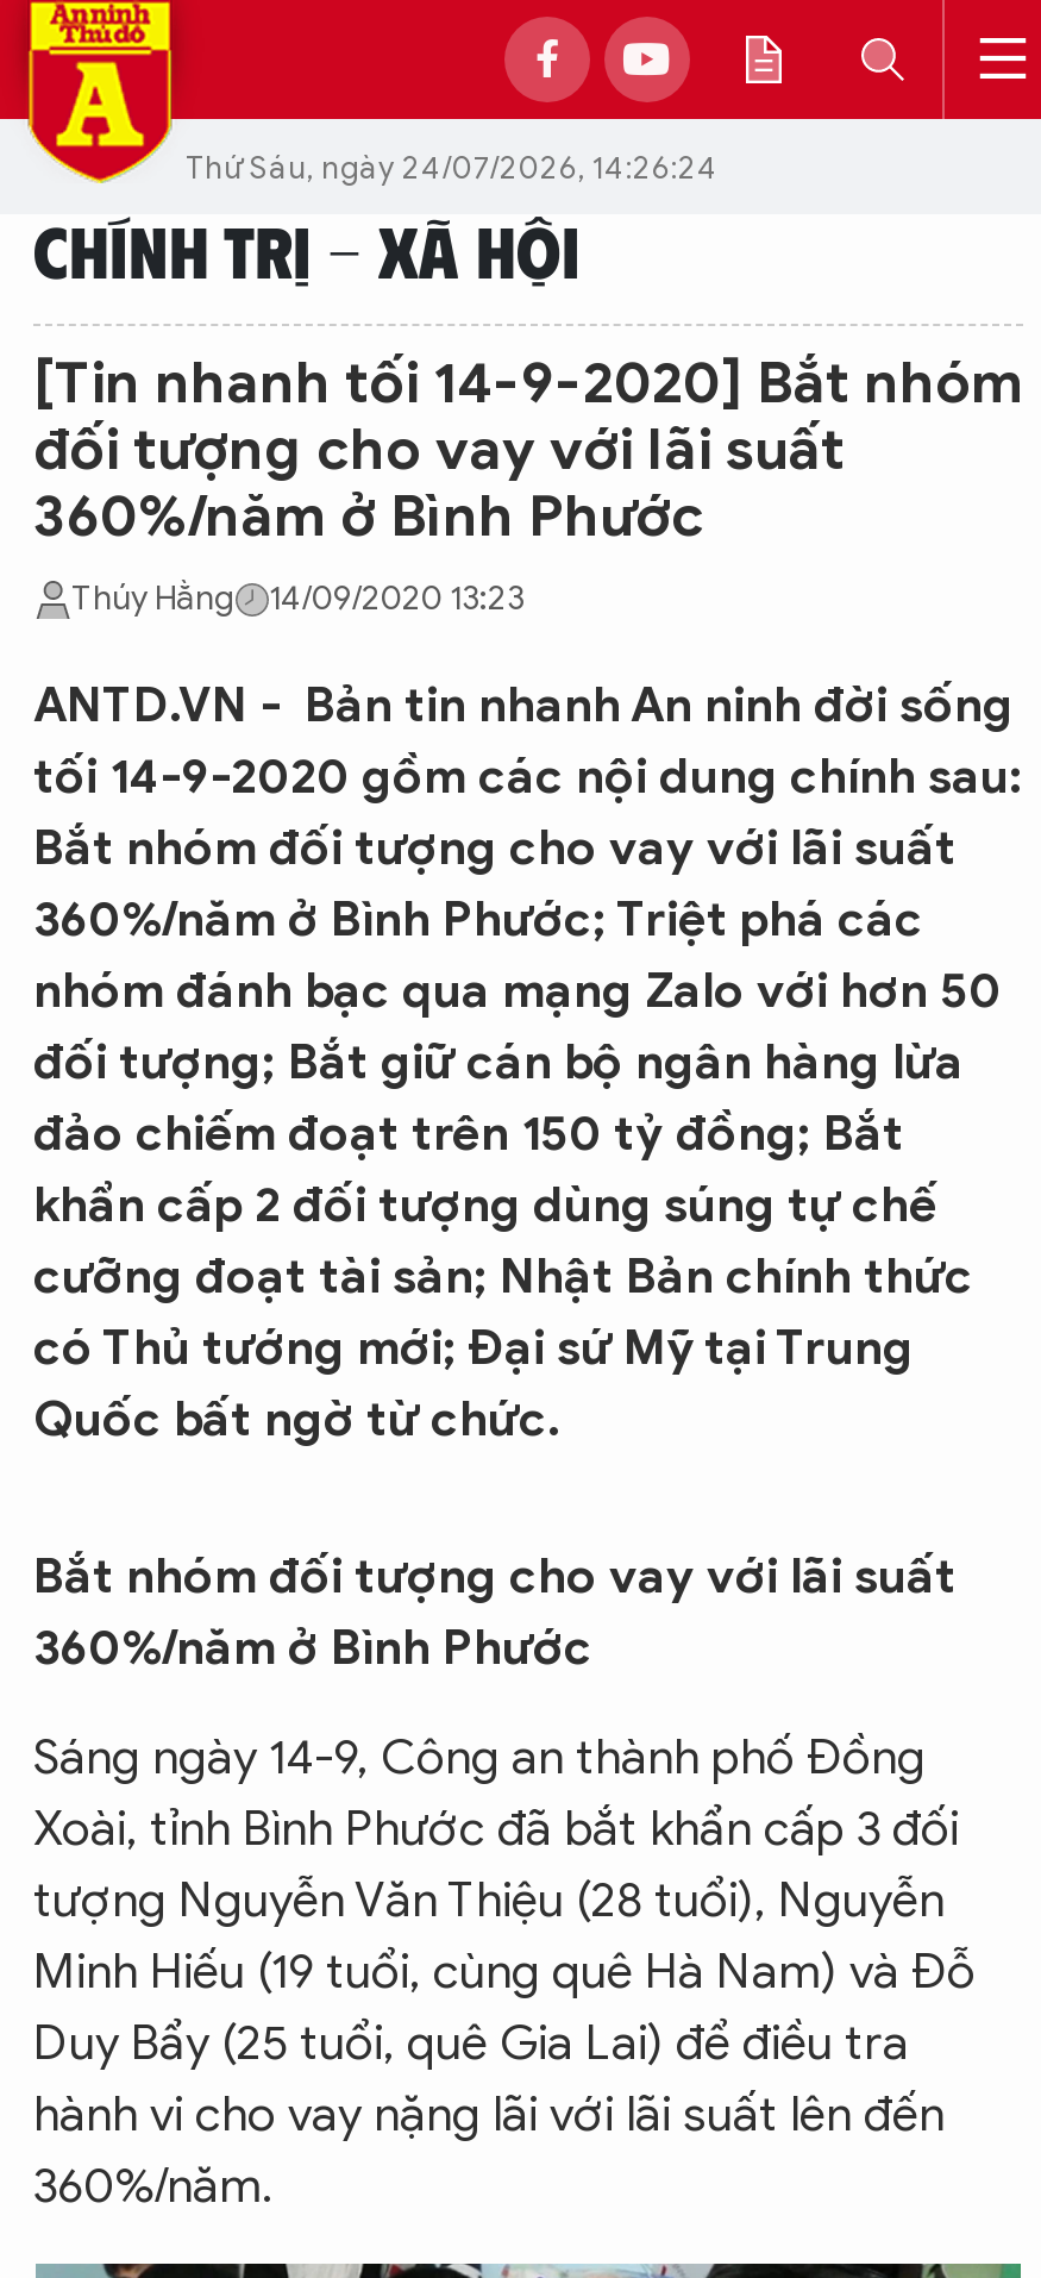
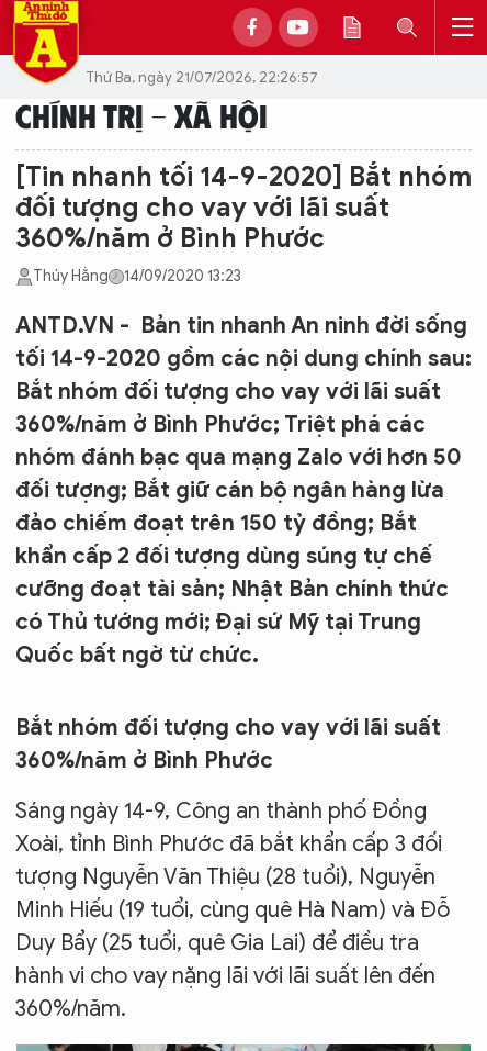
- Thứ Sáu, ngày 24/07/2026, 14:26:24
+ Thứ Ba, ngày 21/07/2026, 22:26:57
